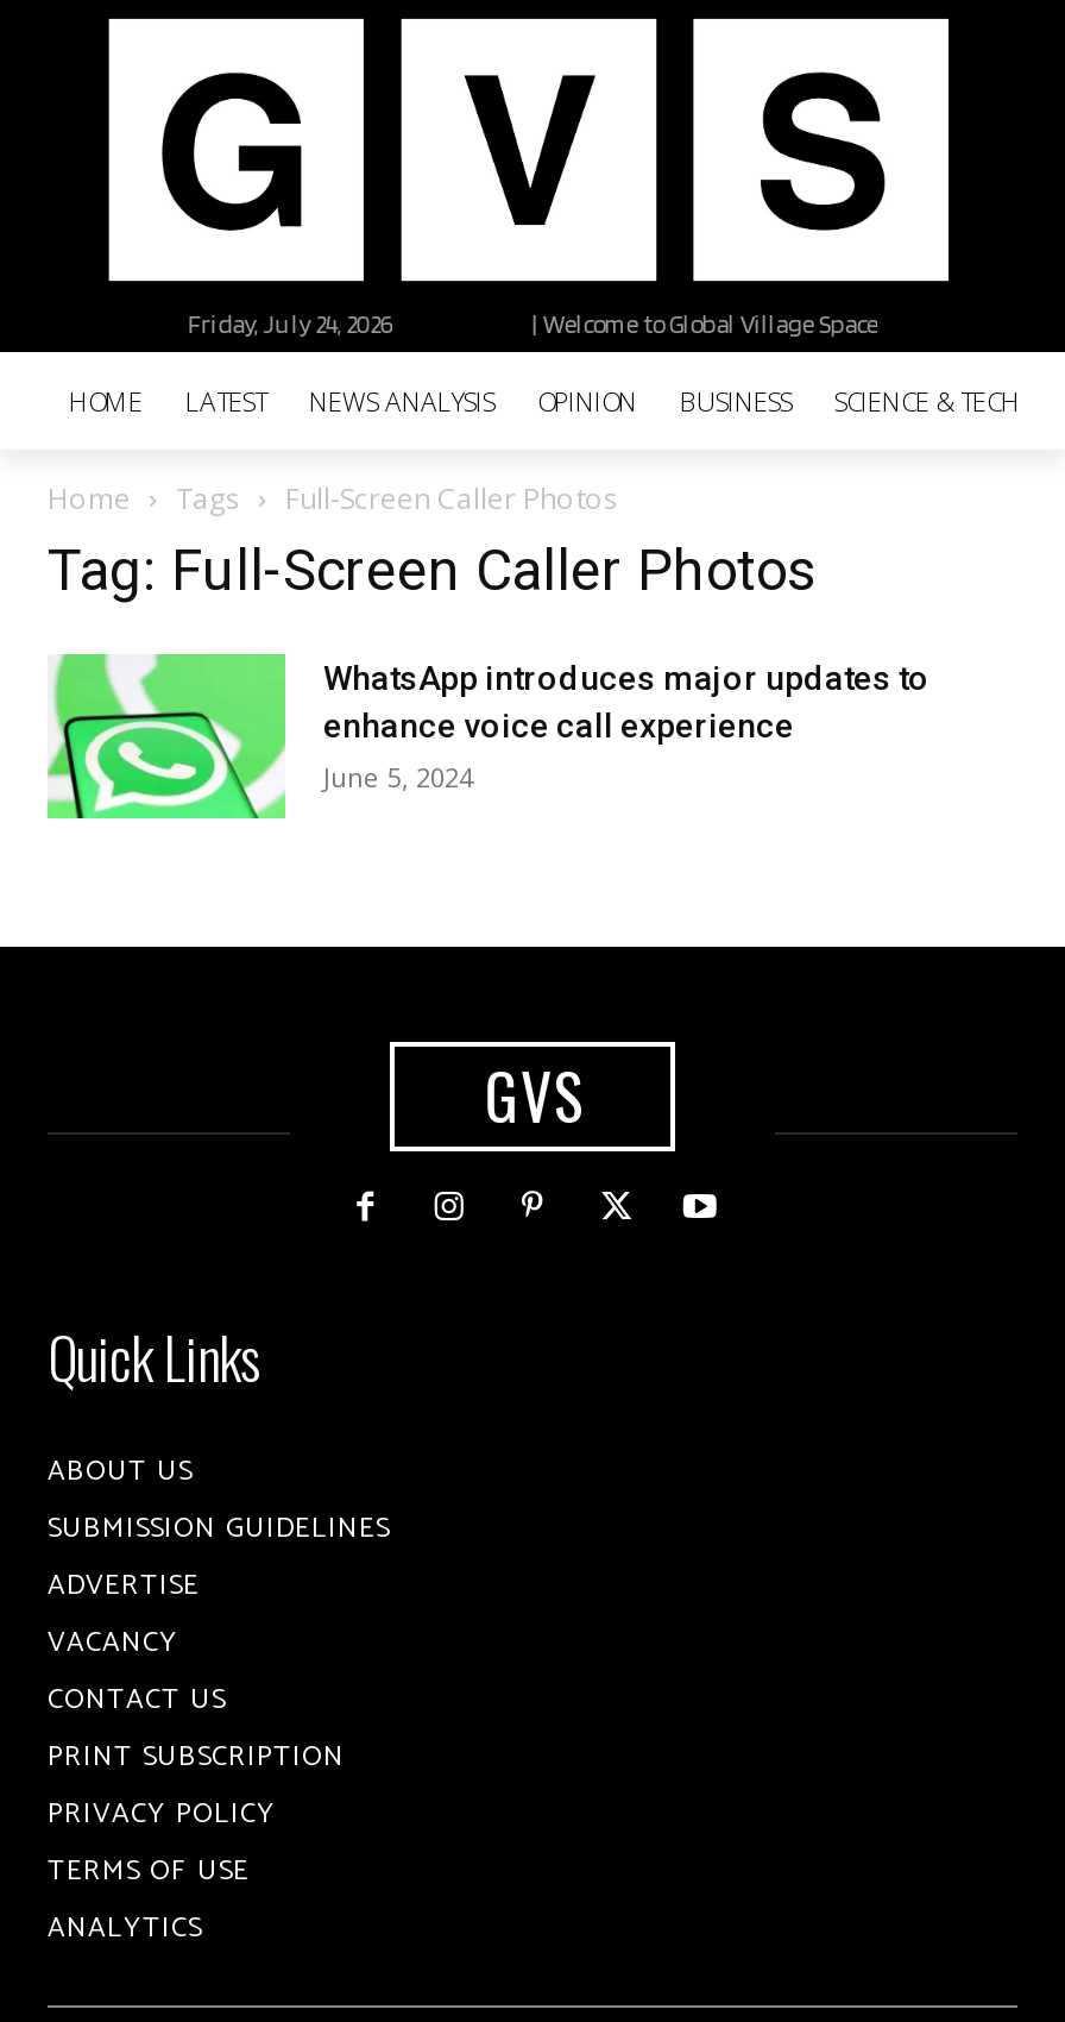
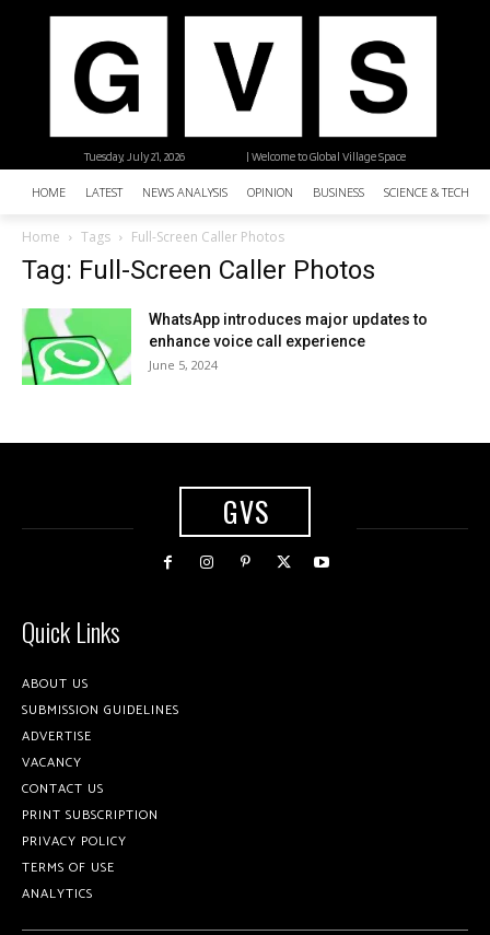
- Friday, July 24, 2026
+ Tuesday, July 21, 2026
